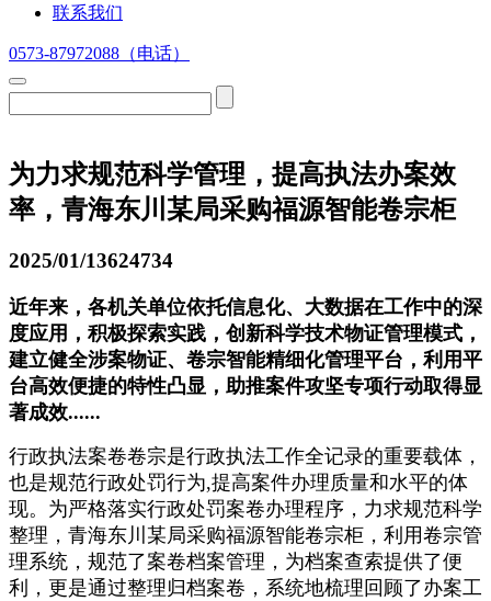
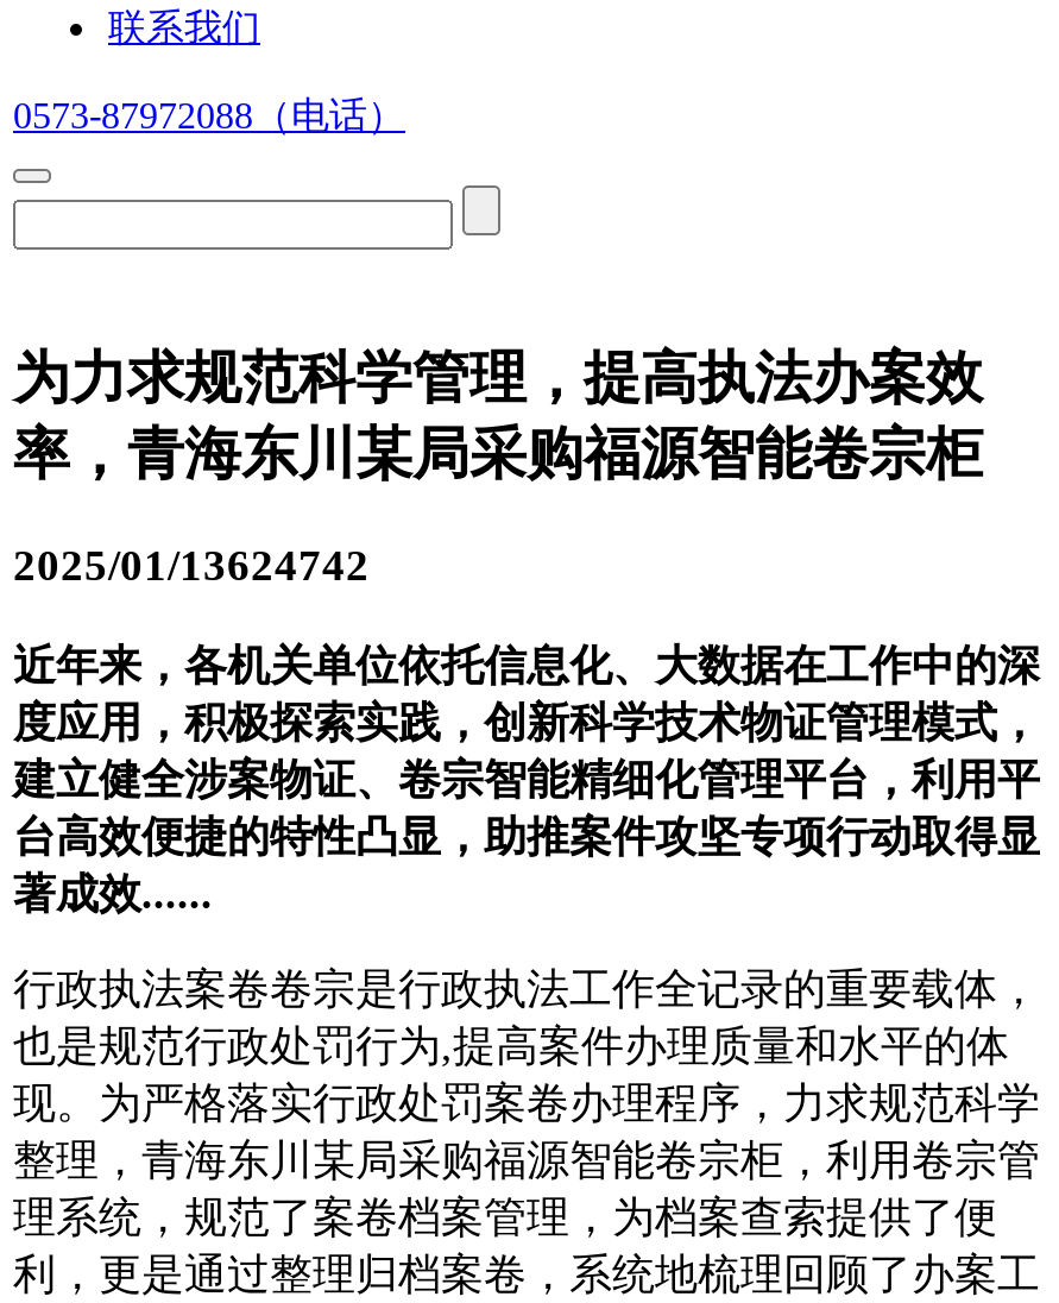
- 2025/01/13624734
+ 2025/01/13624742
